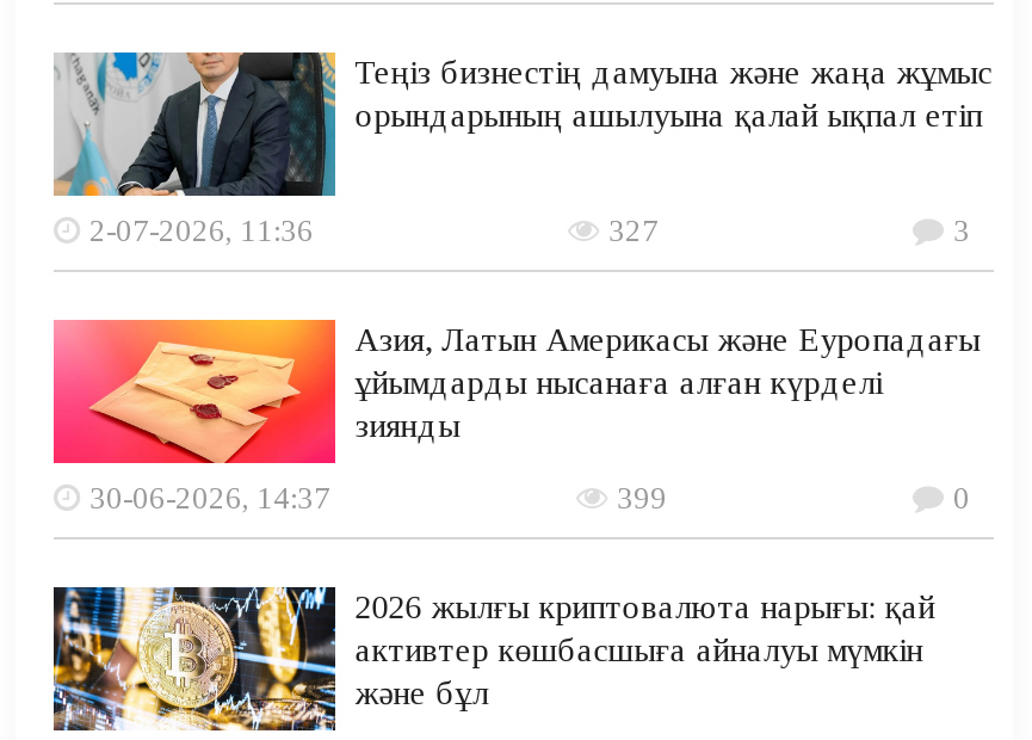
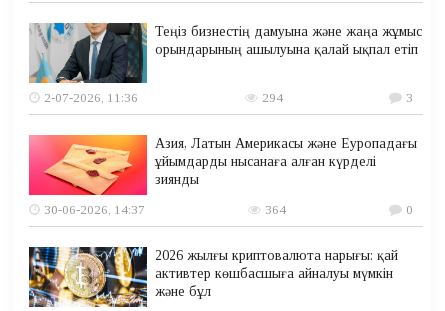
- 327
+ 294

- 399
+ 364
